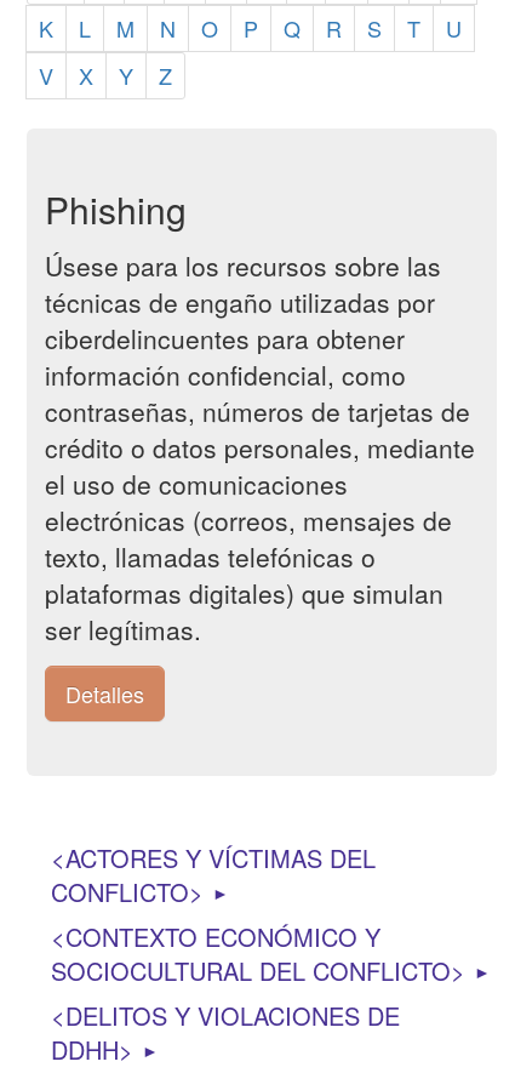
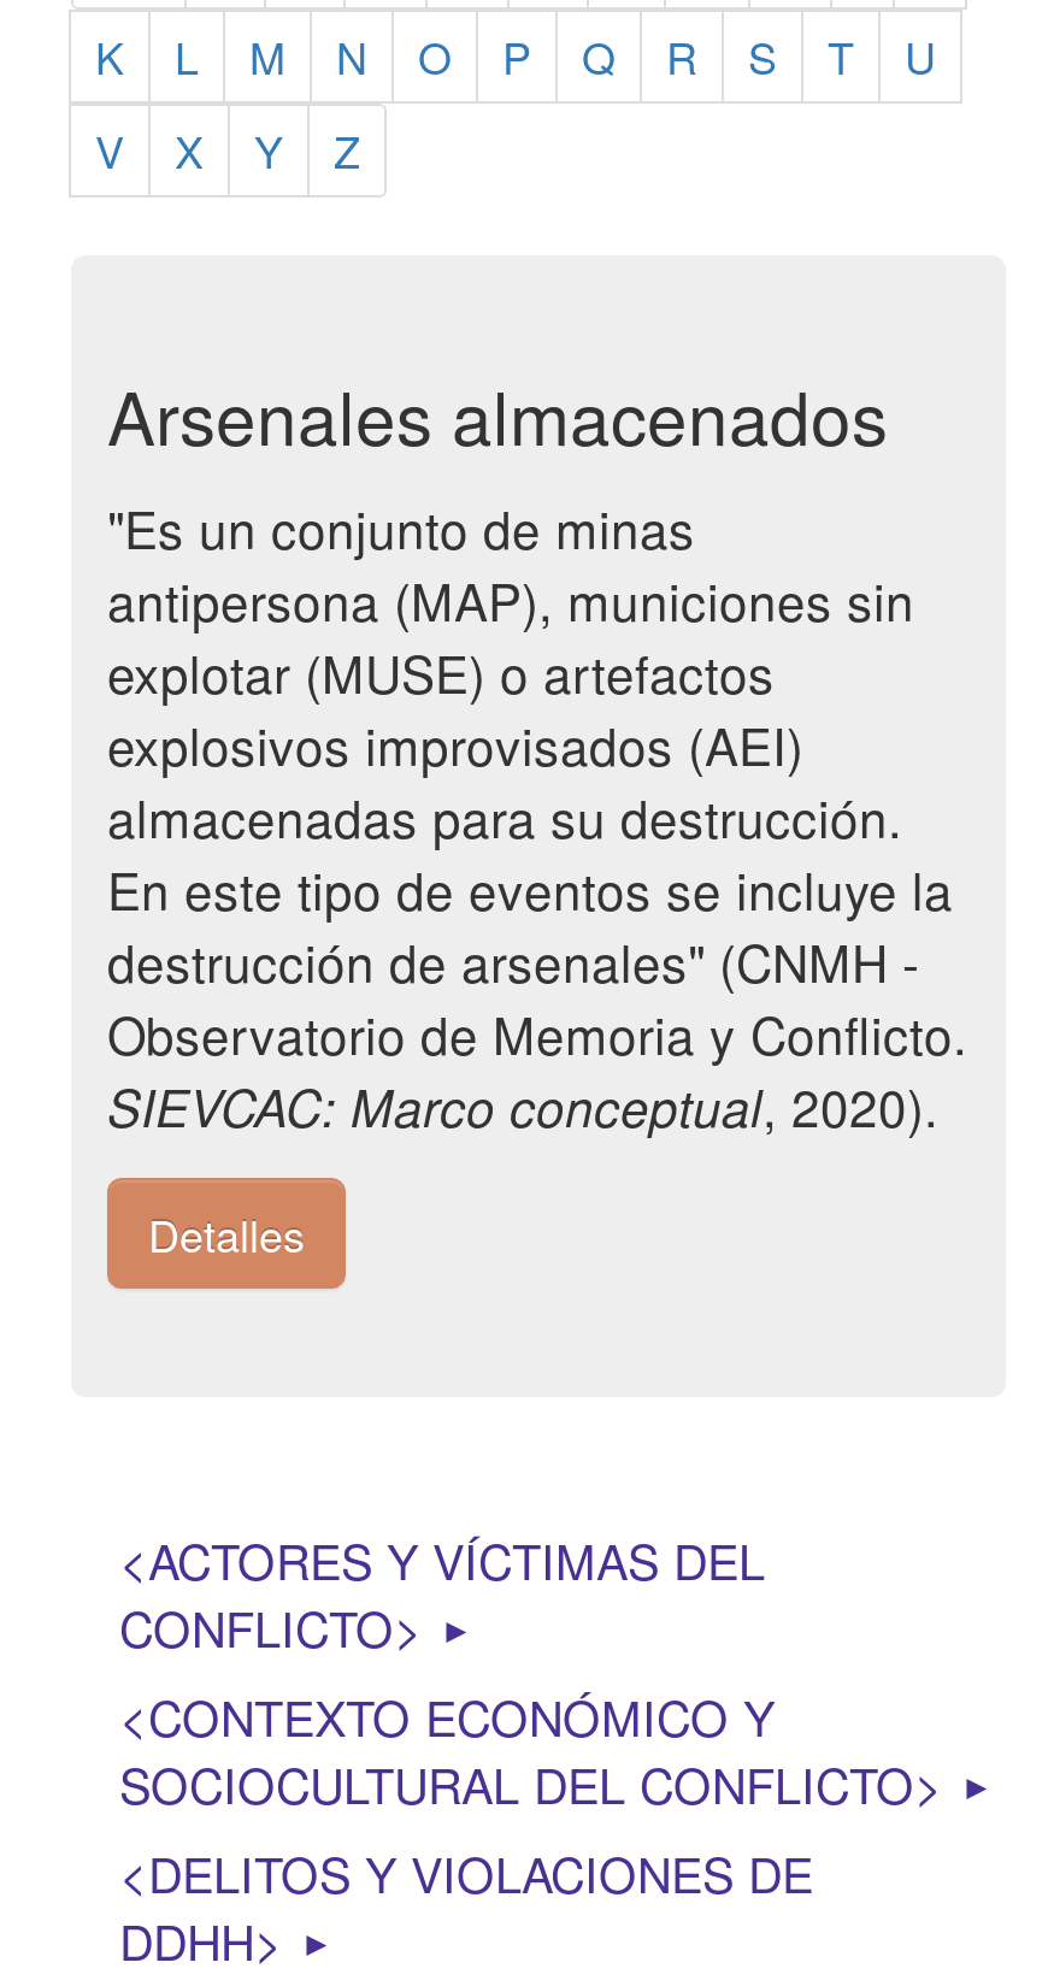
- Phishing
- Úsese para los recursos sobre las
- técnicas de engaño utilizadas por
- ciberdelincuentes para obtener
- información confidencial, como
- contraseñas, números de tarjetas de
- crédito o datos personales, mediante
- el uso de comunicaciones
- electrónicas (correos, mensajes de
- texto, llamadas telefónicas o
- plataformas digitales) que simulan
- ser legítimas.
+ Arsenales almacenados
+ "Es un conjunto de minas
+ antipersona (MAP), municiones sin
+ explotar (MUSE) o artefactos
+ explosivos improvisados (AEI)
+ almacenadas para su destrucción.
+ En este tipo de eventos se incluye la
+ destrucción de arsenales" (CNMH -
+ Observatorio de Memoria y Conflicto.
+ SIEVCAC: Marco conceptual, 2020).
